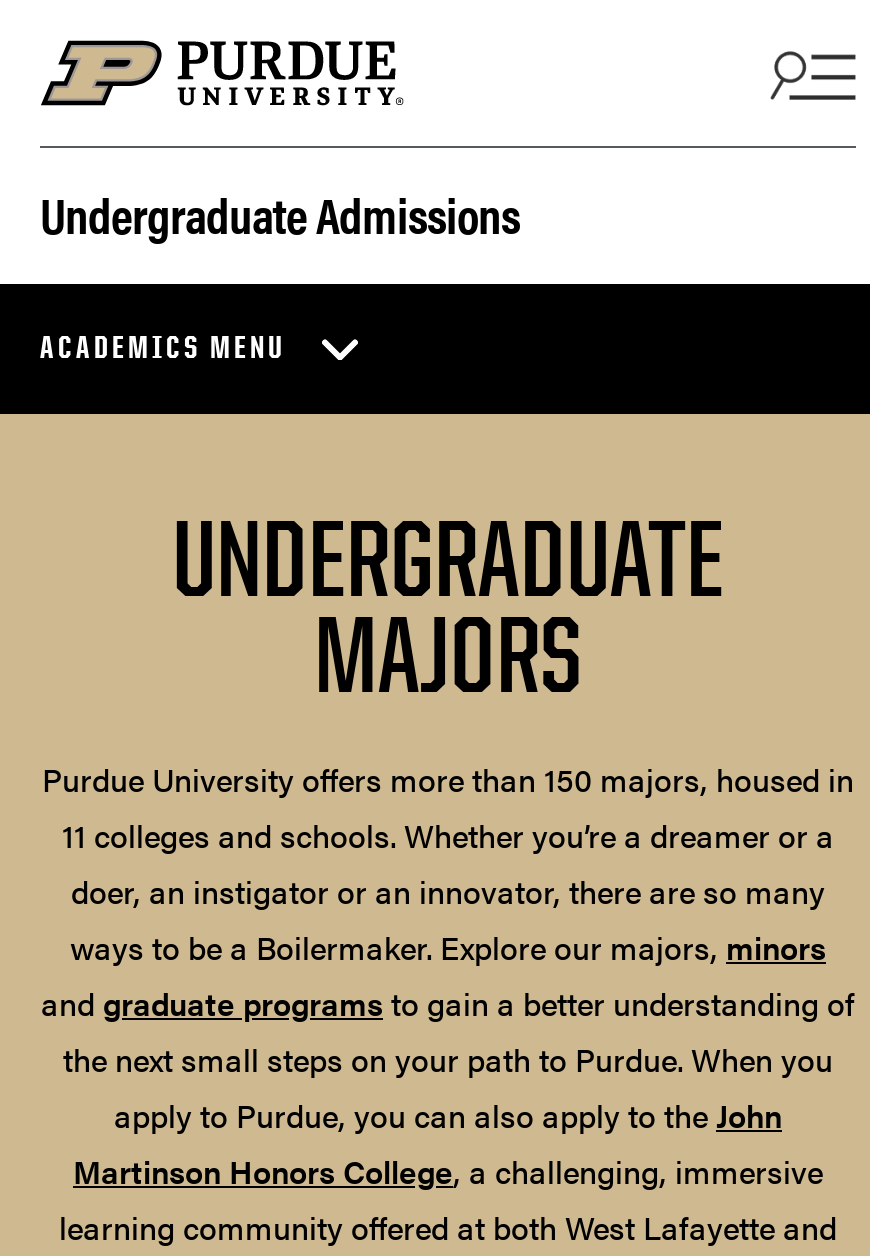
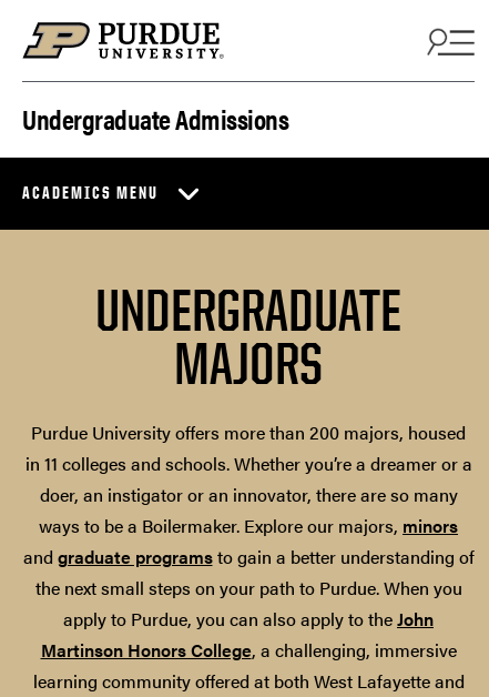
- Purdue University offers more than 150 majors, housed in
- 11 colleges and schools. Whether you’re a dreamer or a
+ Purdue University offers more than 200 majors, housed
+ in 11 colleges and schools. Whether you’re a dreamer or a
